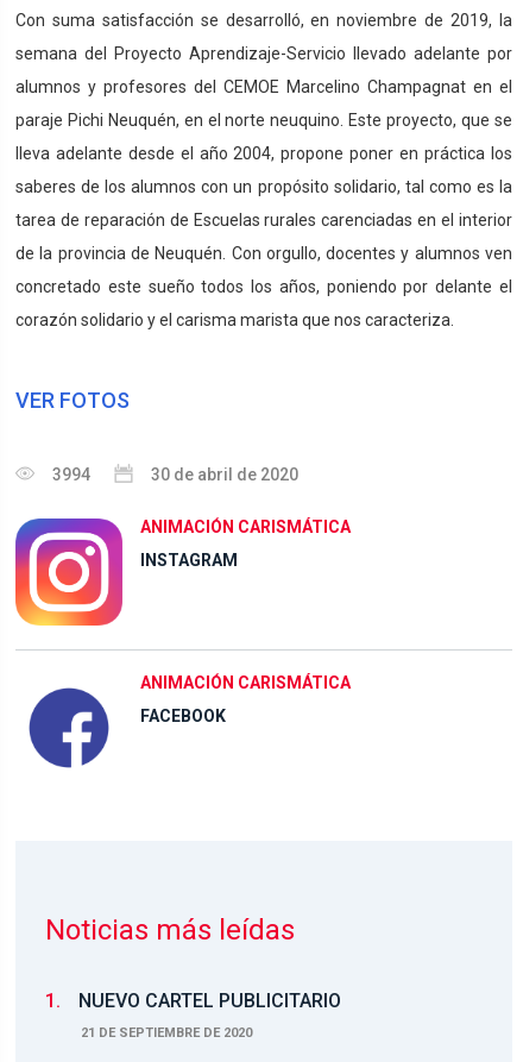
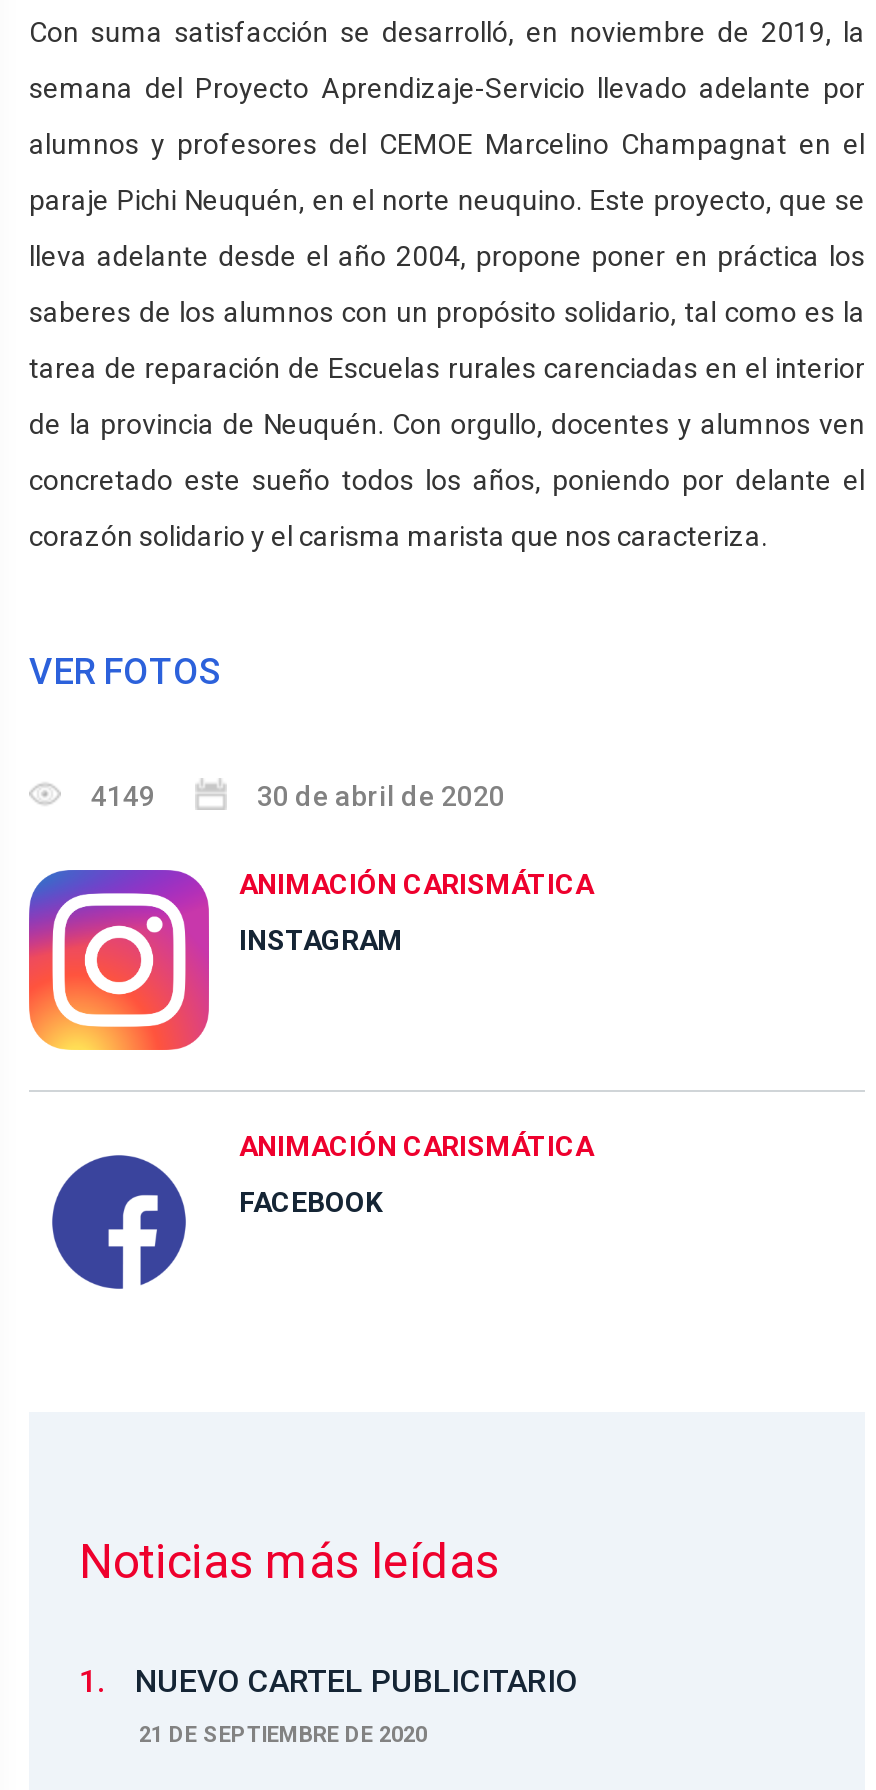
- 3994
+ 4149
